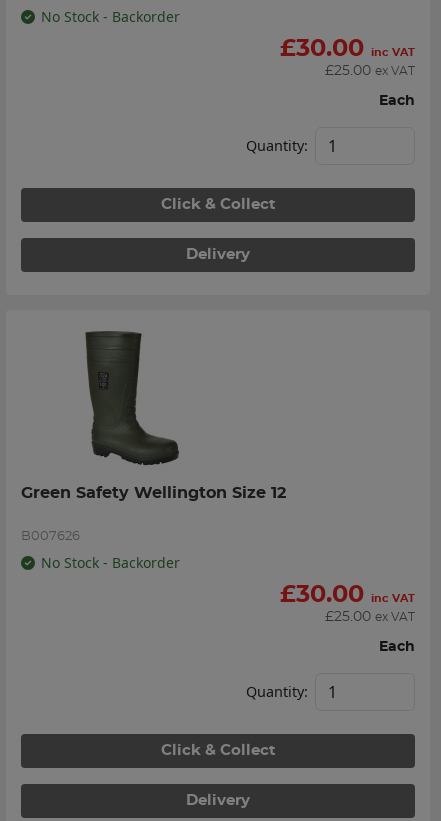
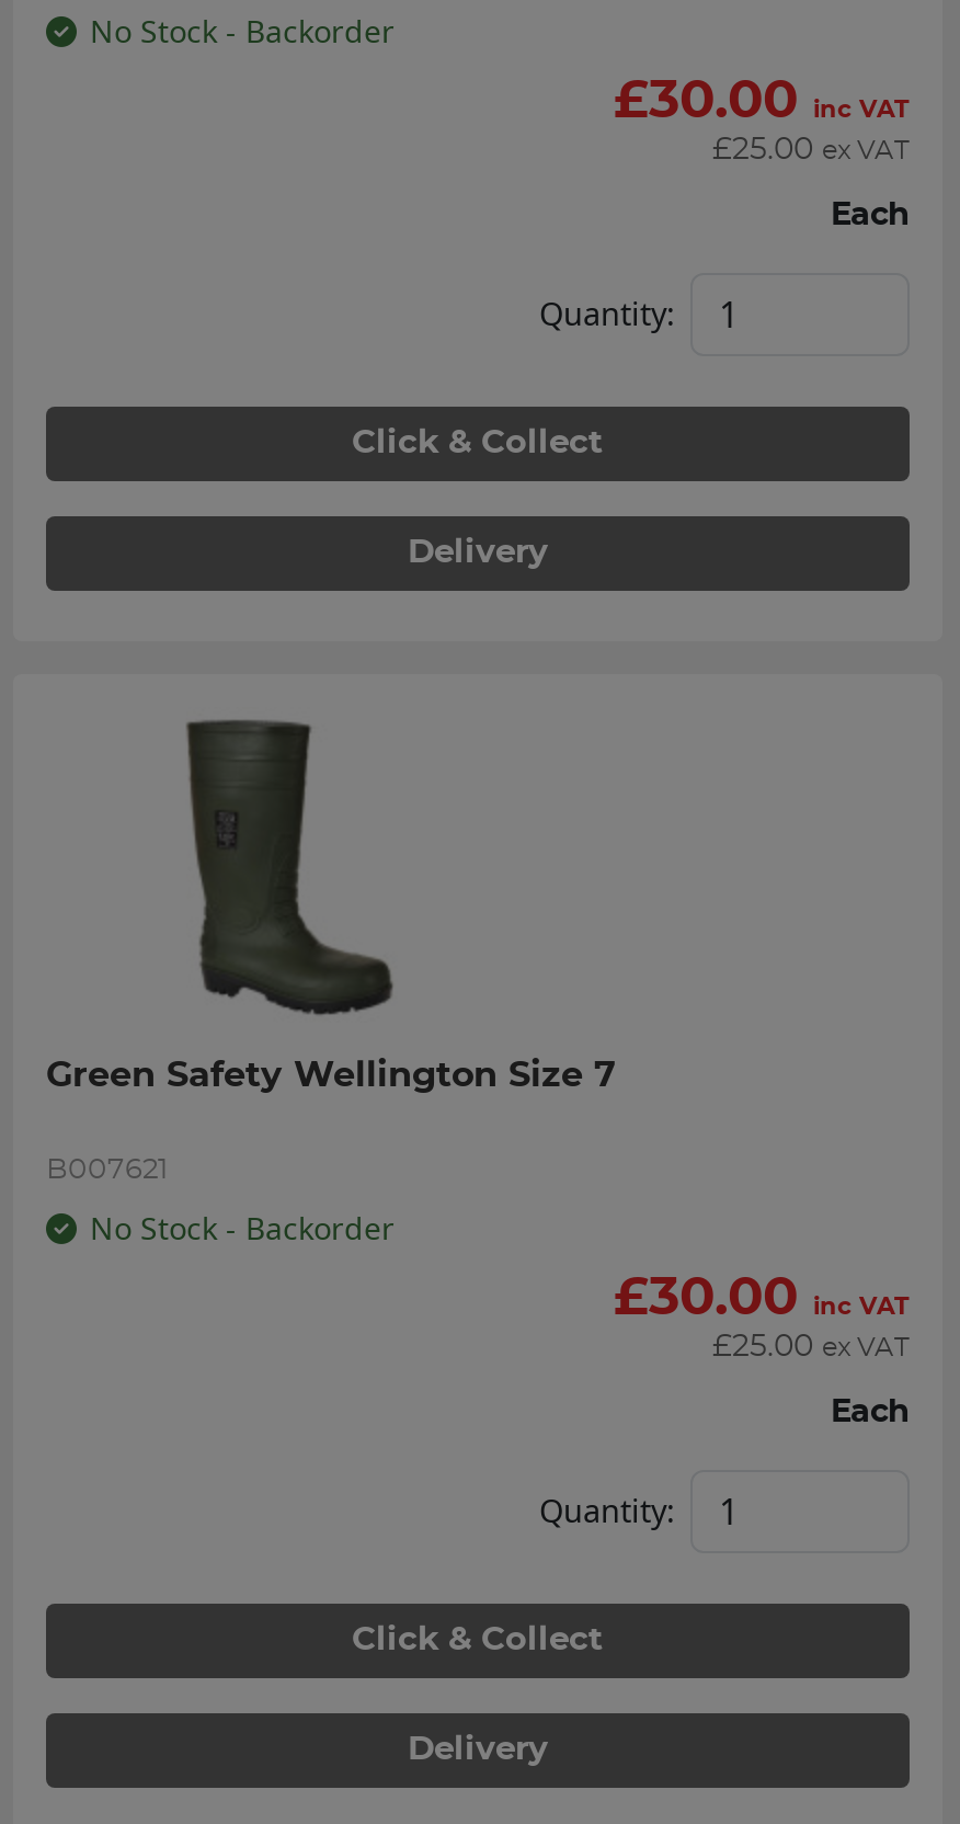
- Green Safety Wellington Size 12
+ Green Safety Wellington Size 7

- B007626
+ B007621
